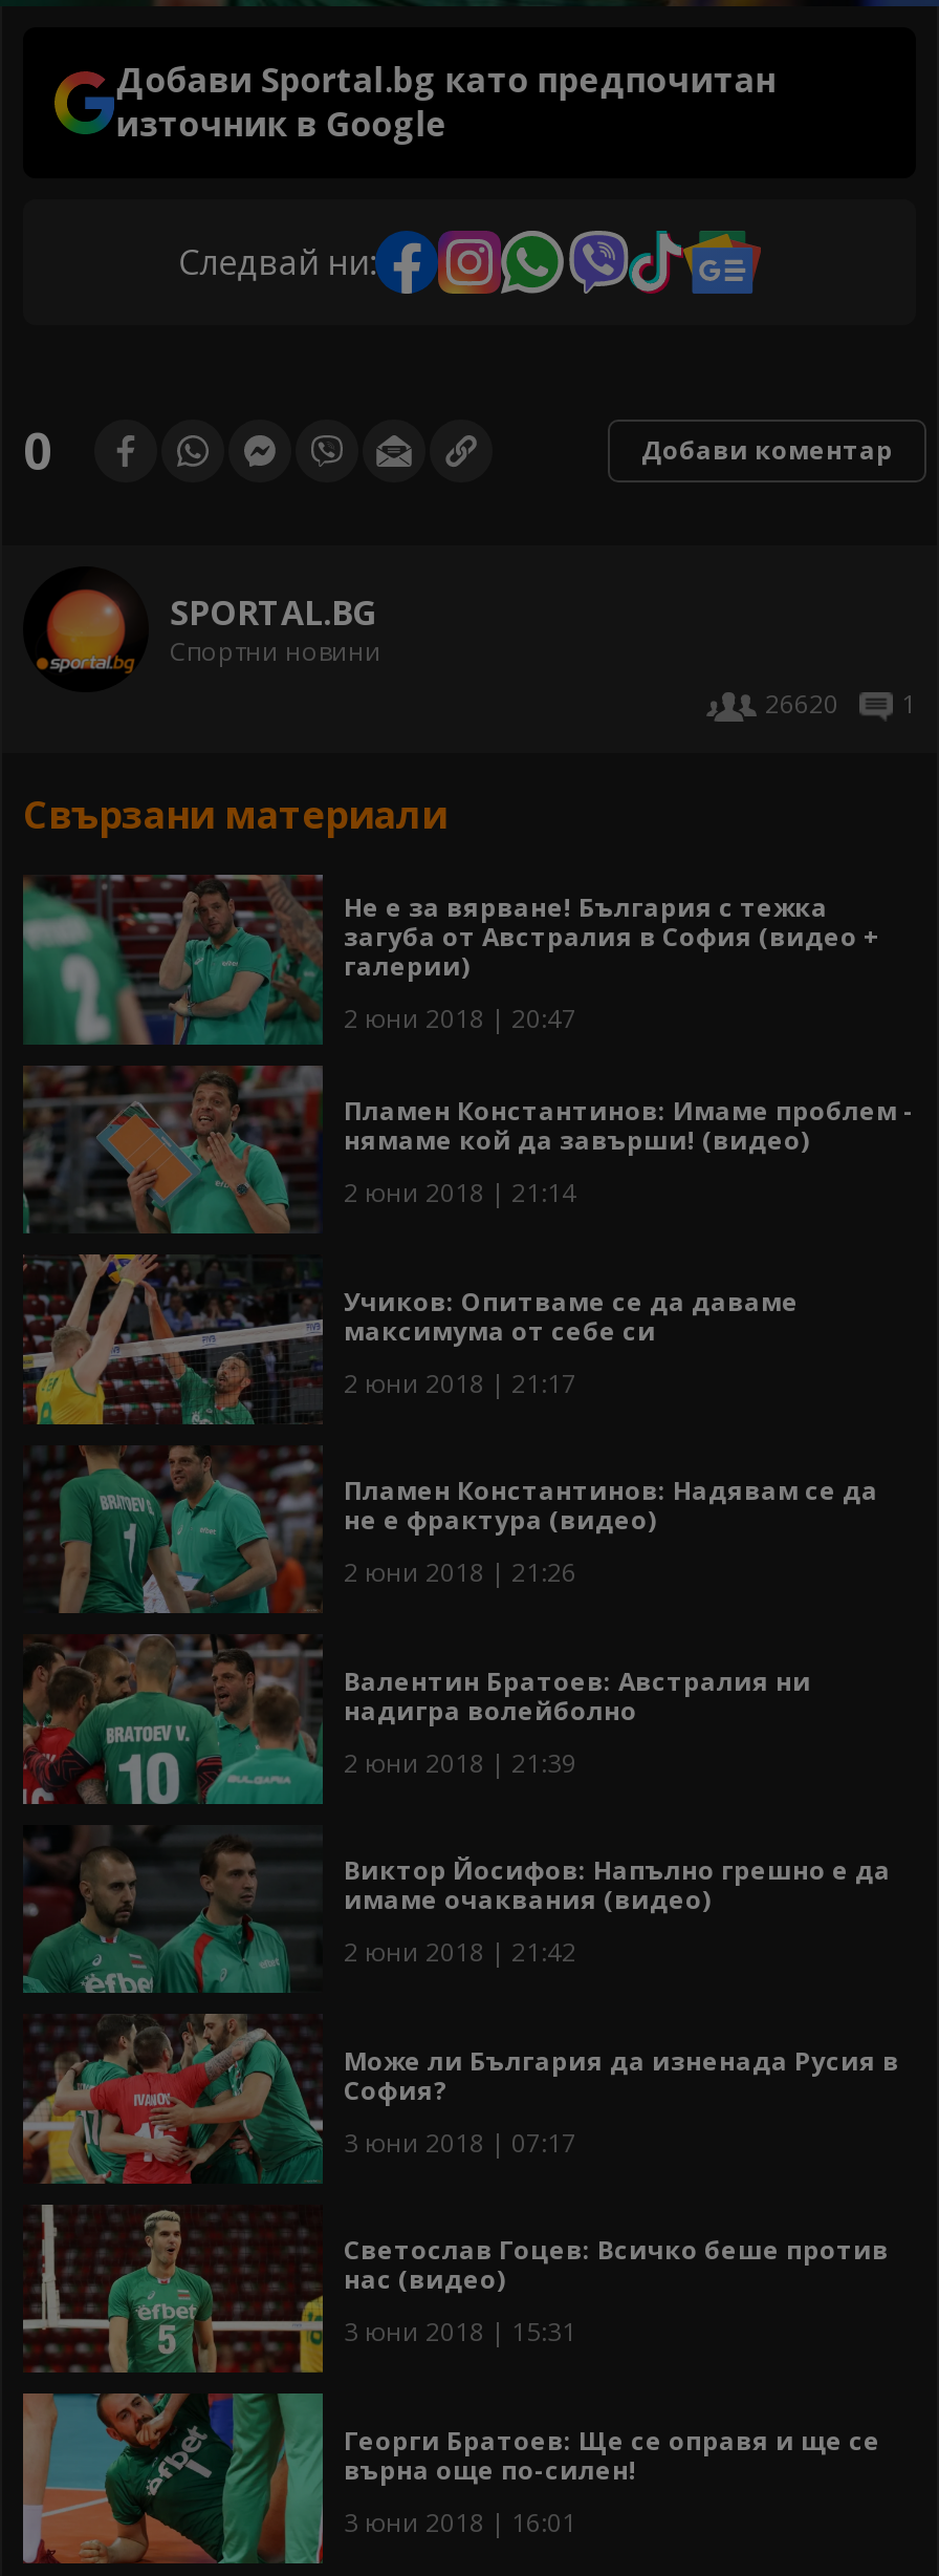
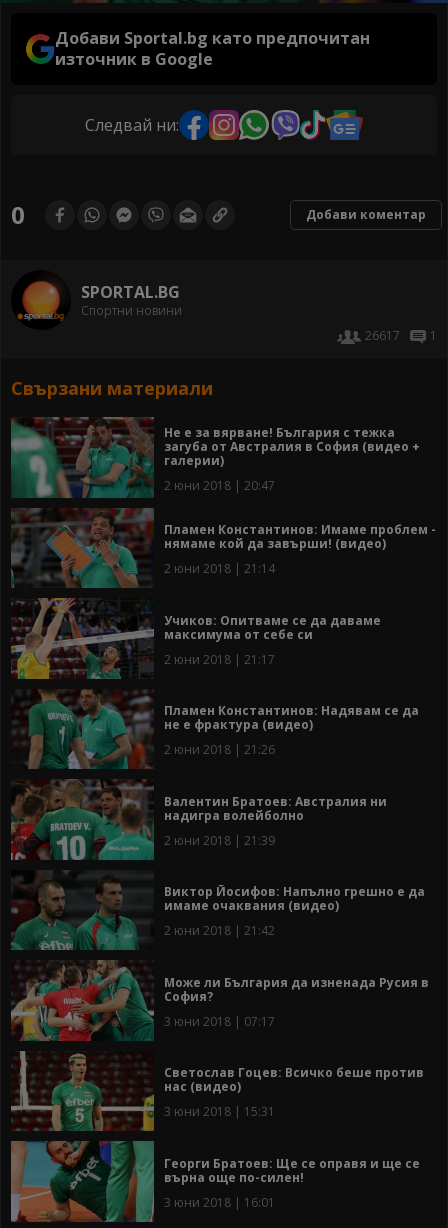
- 26620 1
+ 26617 1
